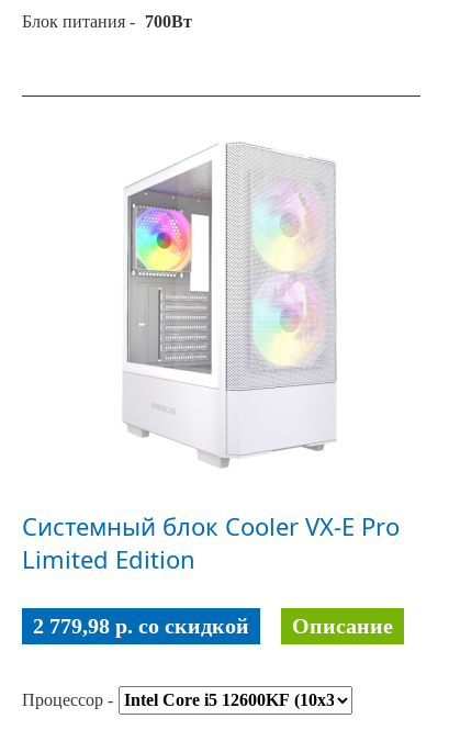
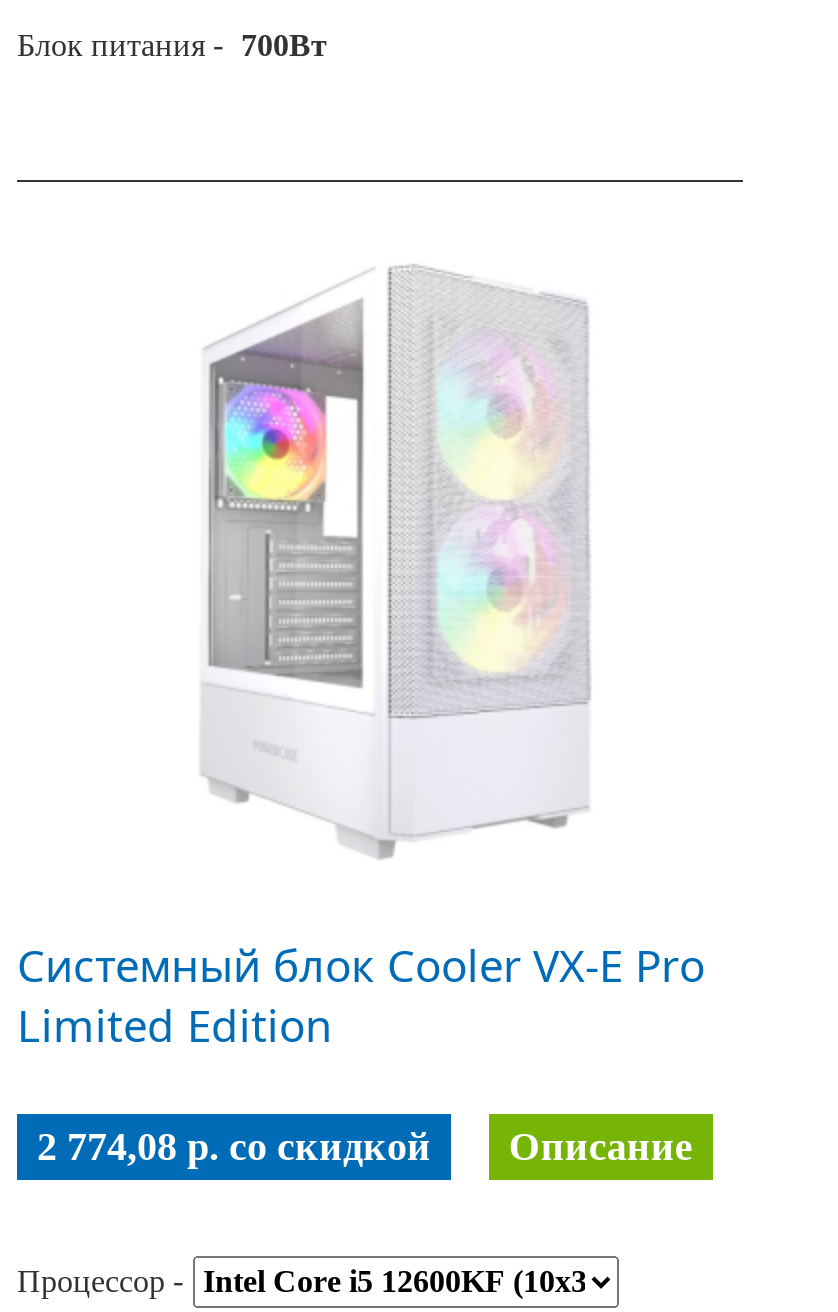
- 2 779,98 p. co скидкой Описание
+ 2 774,08 p. co скидкой Описание
